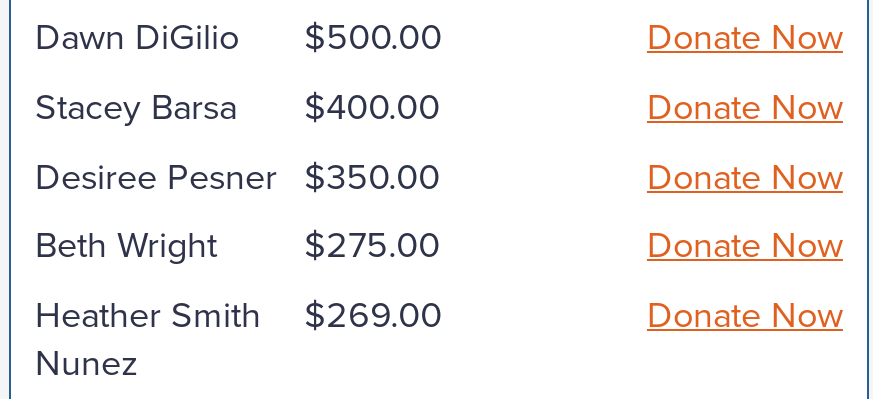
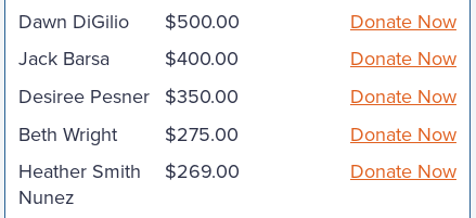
- Stacey Barsa
+ Jack Barsa
